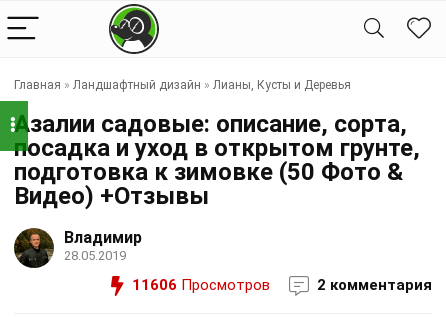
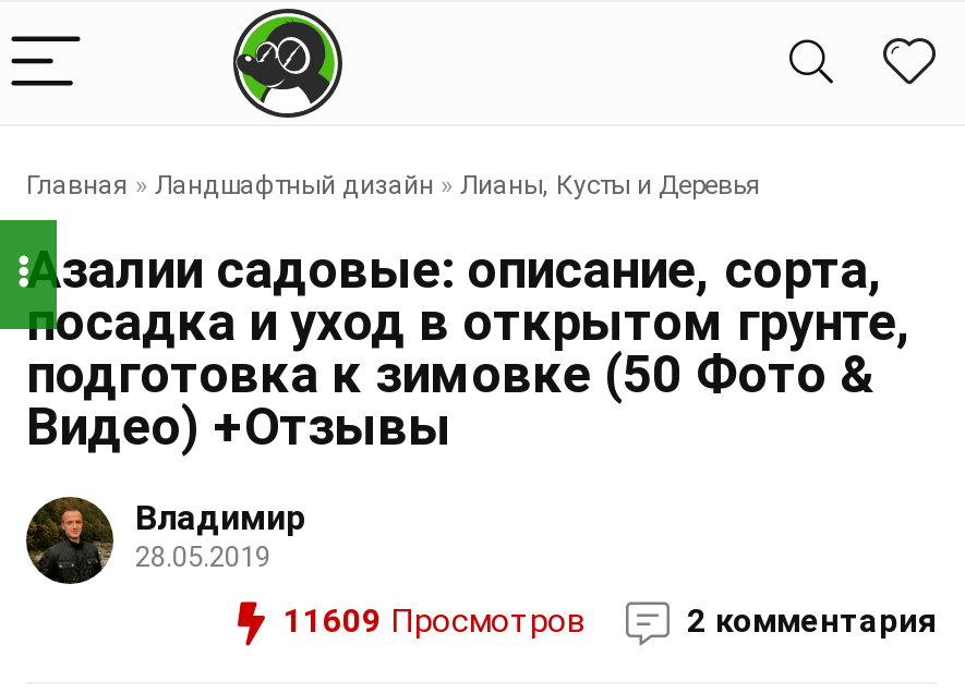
- 11606 Просмотров
+ 11609 Просмотров
